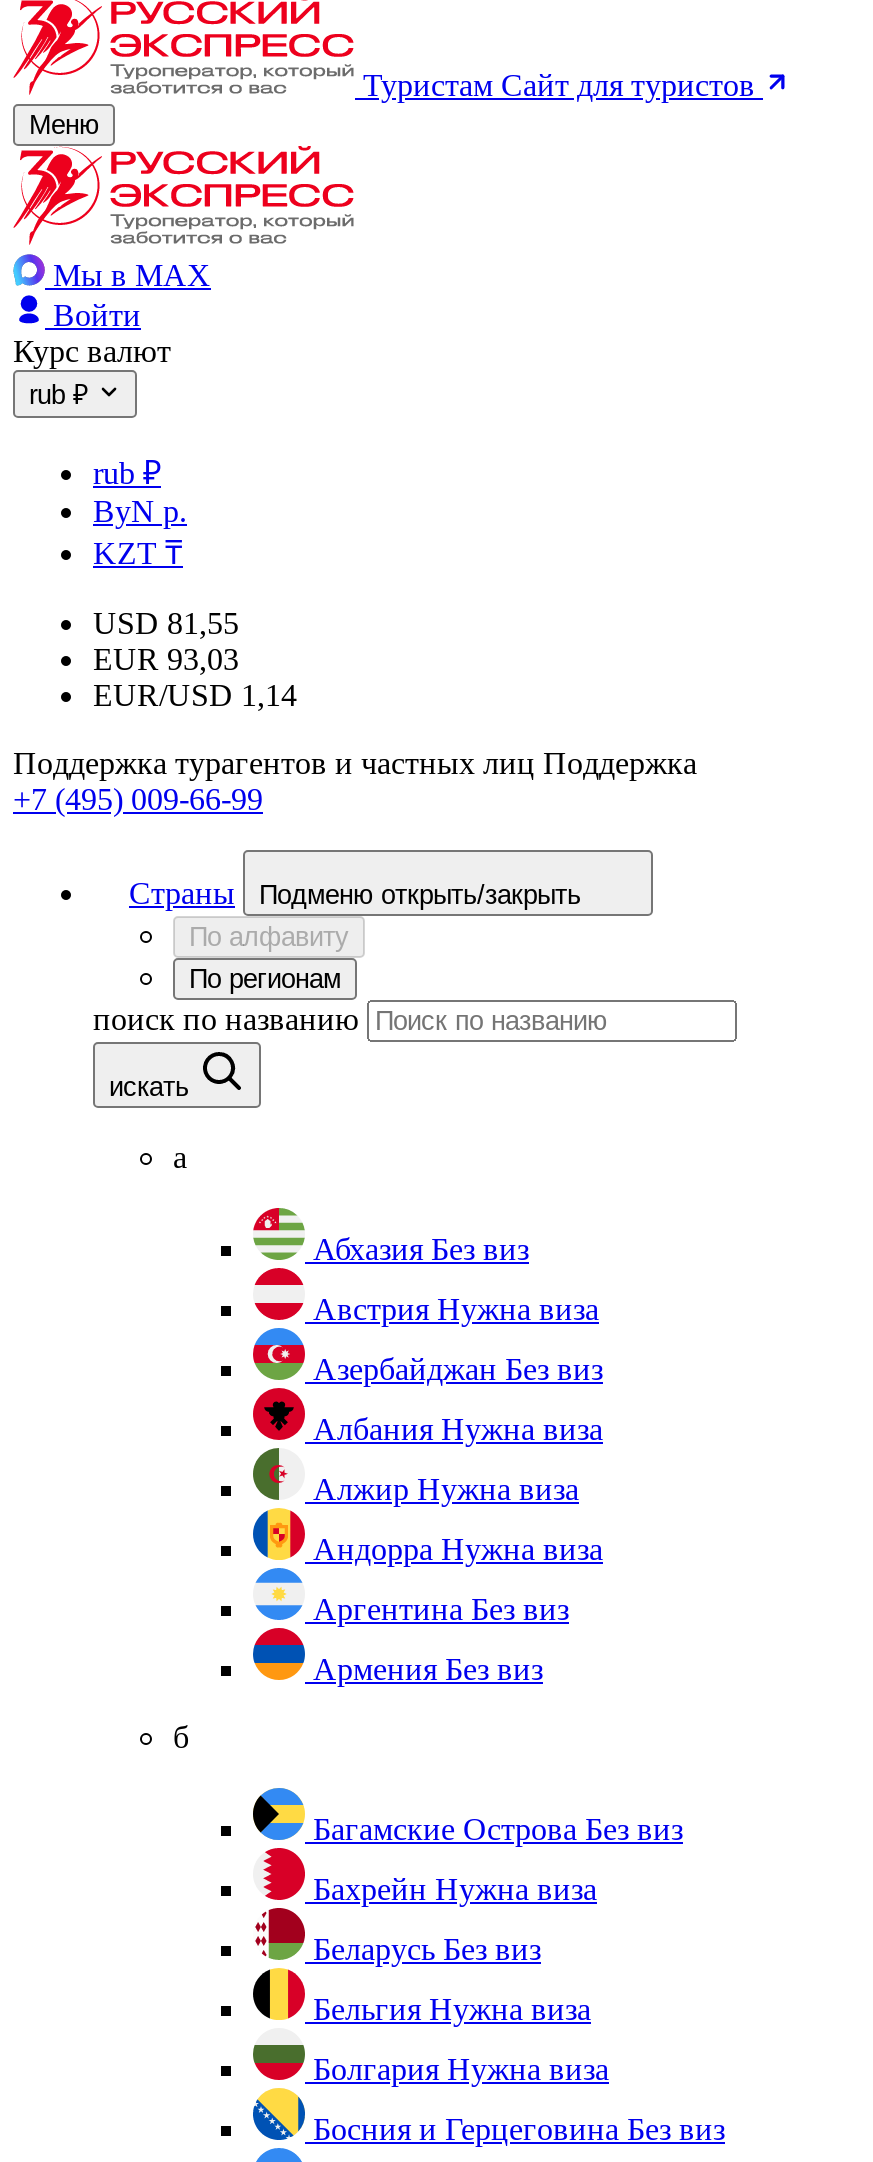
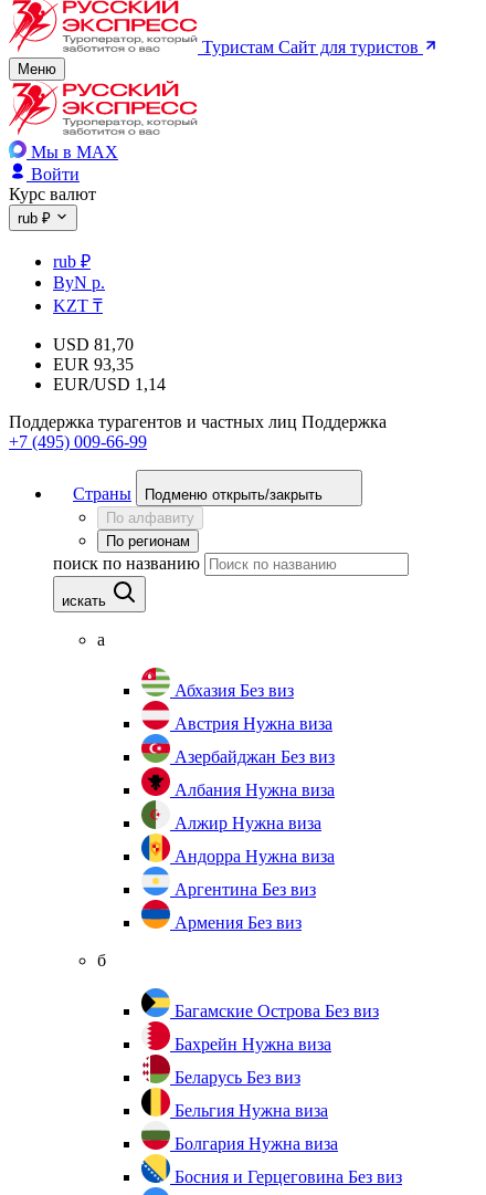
- USD 81,55
+ USD 81,70

- EUR 93,03
+ EUR 93,35
